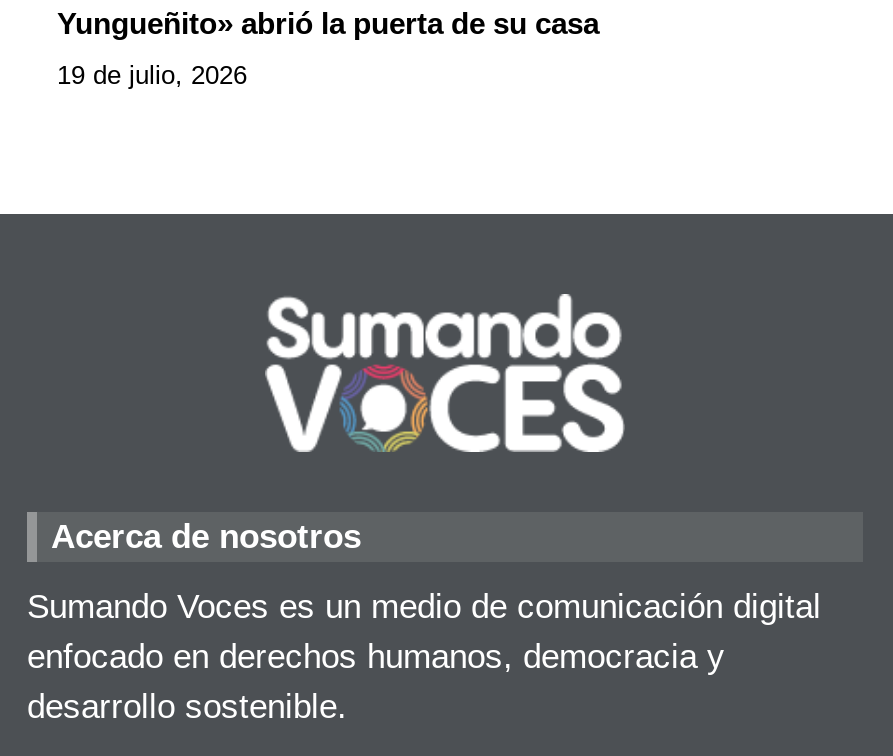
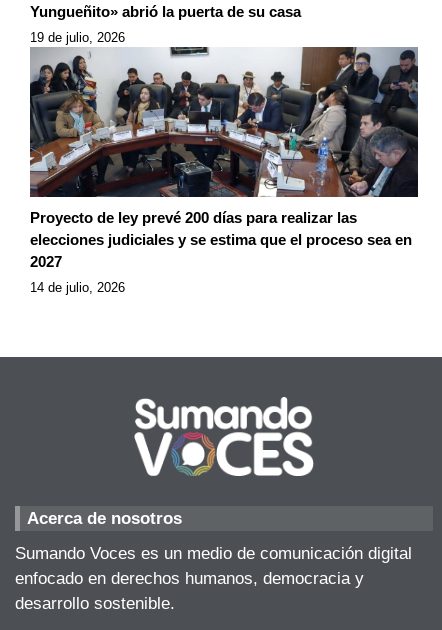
+ [image]
+ Proyecto de ley prevé 200 días para realizar las
+ elecciones judiciales y se estima que el proceso sea en
+ 2027
+ 14 de julio, 2026
